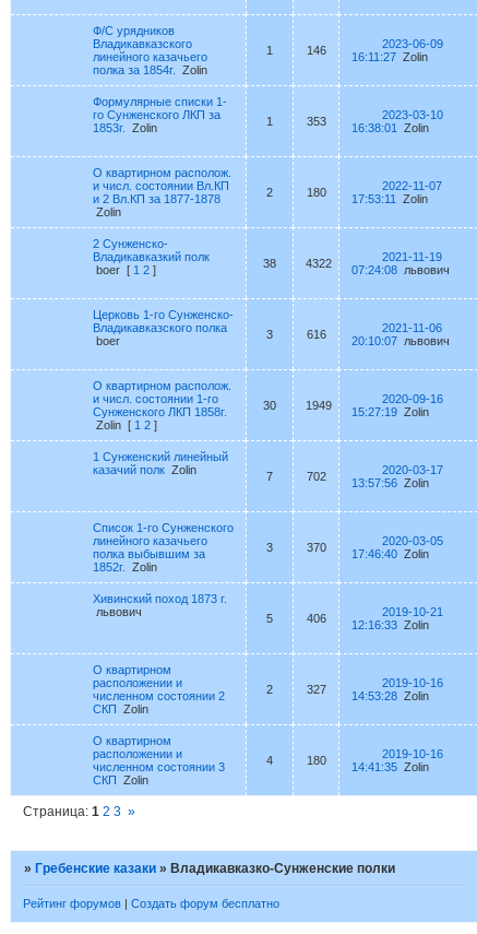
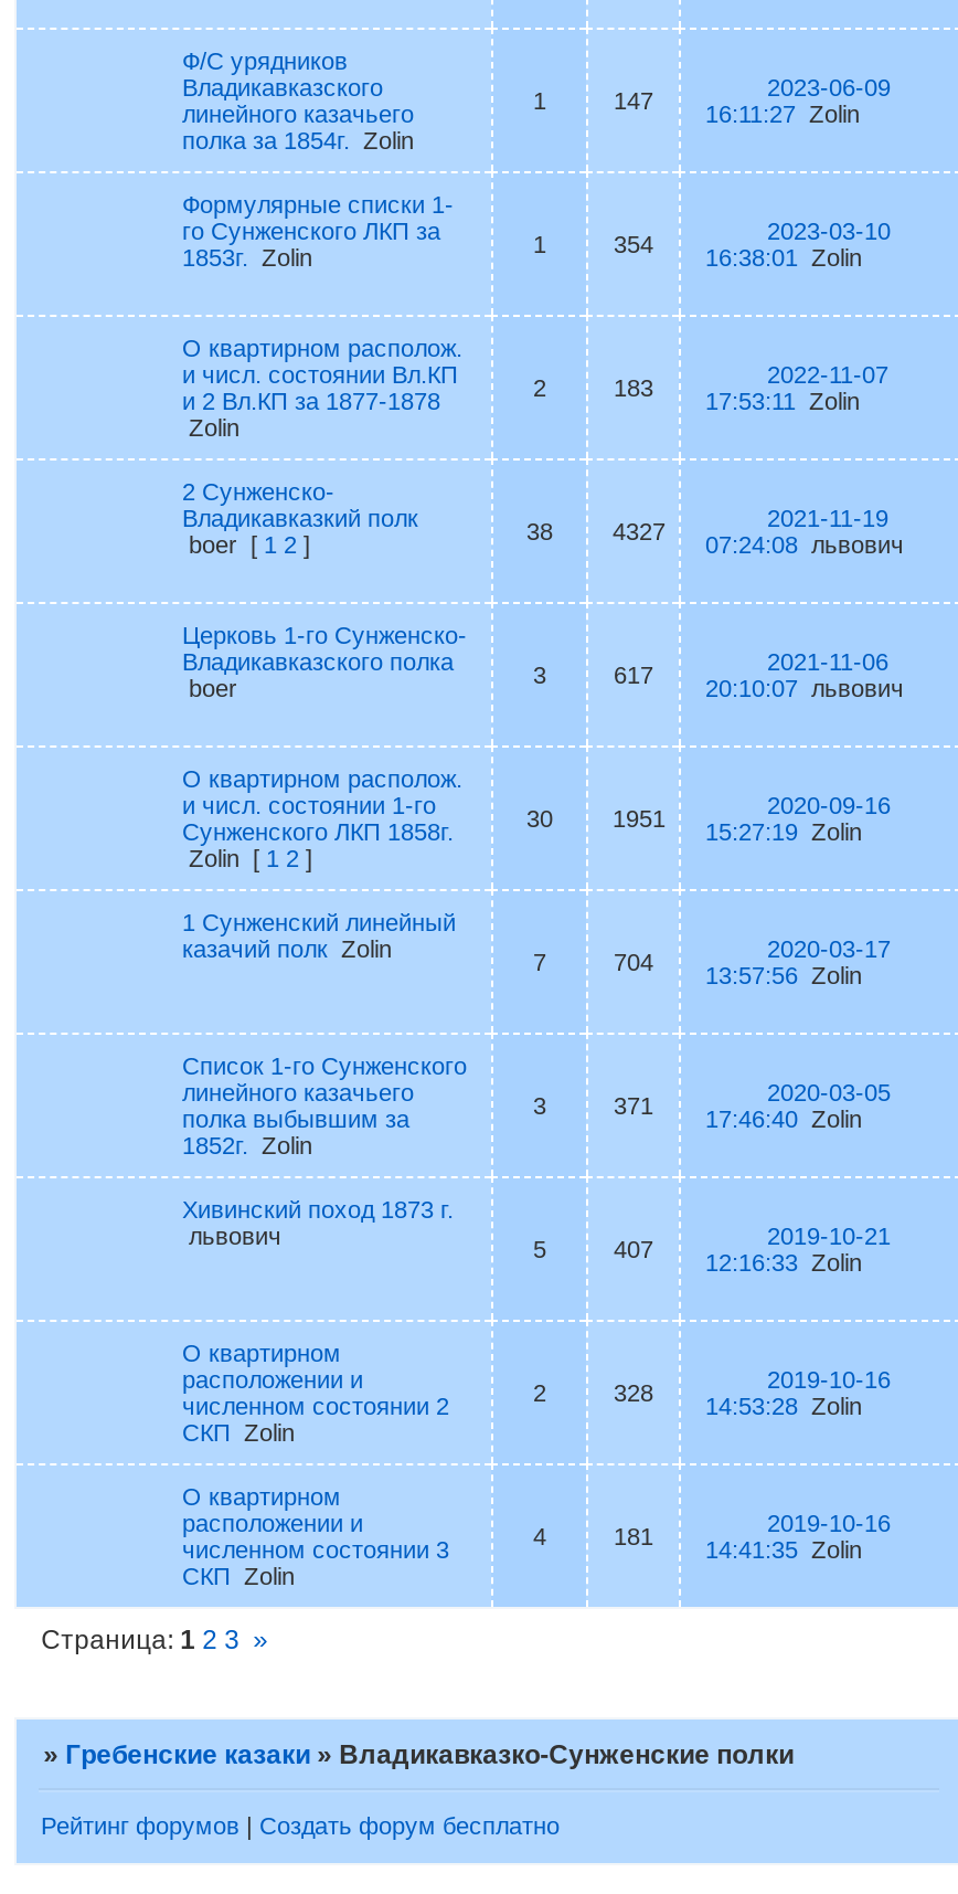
- 146 16:11:27 Zolin
+ 147 16:11:27 Zolin

- 353 16:38:01 Zolin
+ 354 16:38:01 Zolin

- 180 17:53:11 Zolin
+ 183 17:53:11 Zolin

- 4322 07:24:08 львович
+ 4327 07:24:08 львович

- 616 20:10:07 львович
+ 617 20:10:07 львович

- 1949 15:27:19 Zolin
+ 1951 15:27:19 Zolin

- 702 13:57:56 Zolin
+ 704 13:57:56 Zolin

- 370 17:46:40 Zolin
+ 371 17:46:40 Zolin

- 406 12:16:33 Zolin
+ 407 12:16:33 Zolin

- 327 14:53:28 Zolin
+ 328 14:53:28 Zolin

- 180 14:41:35 Zolin
+ 181 14:41:35 Zolin
